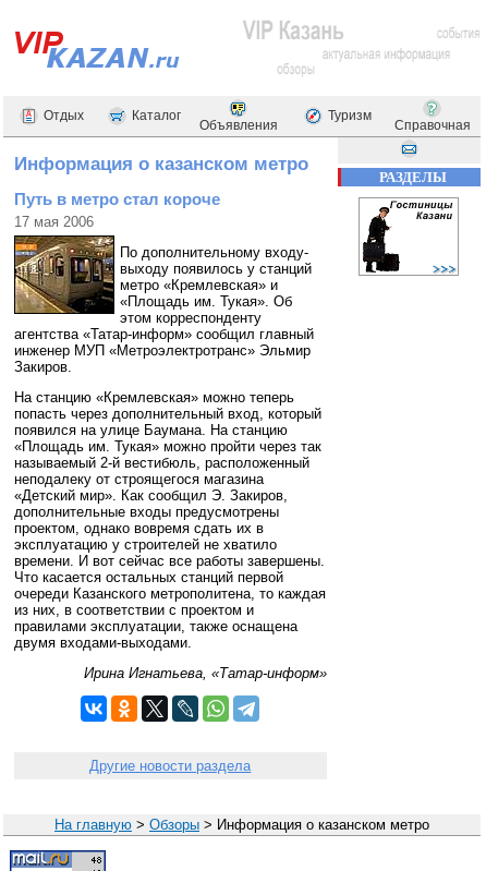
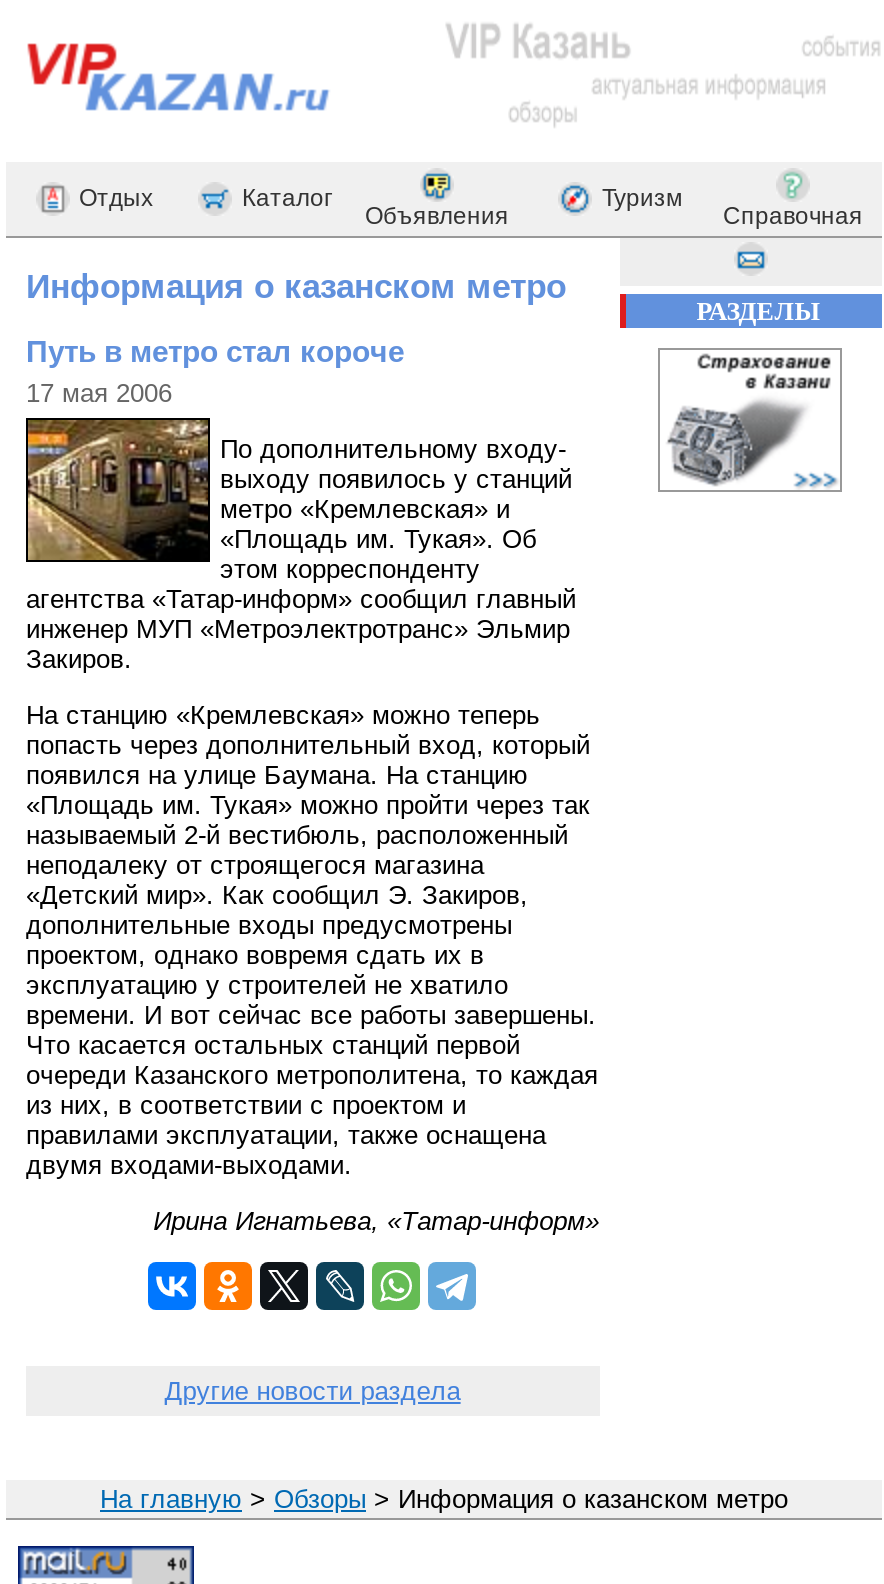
- [image]
+ [image]
